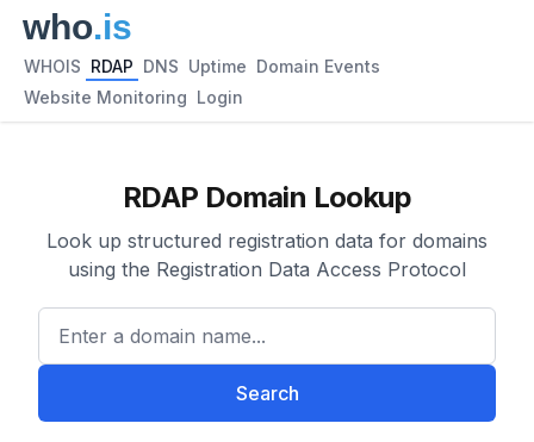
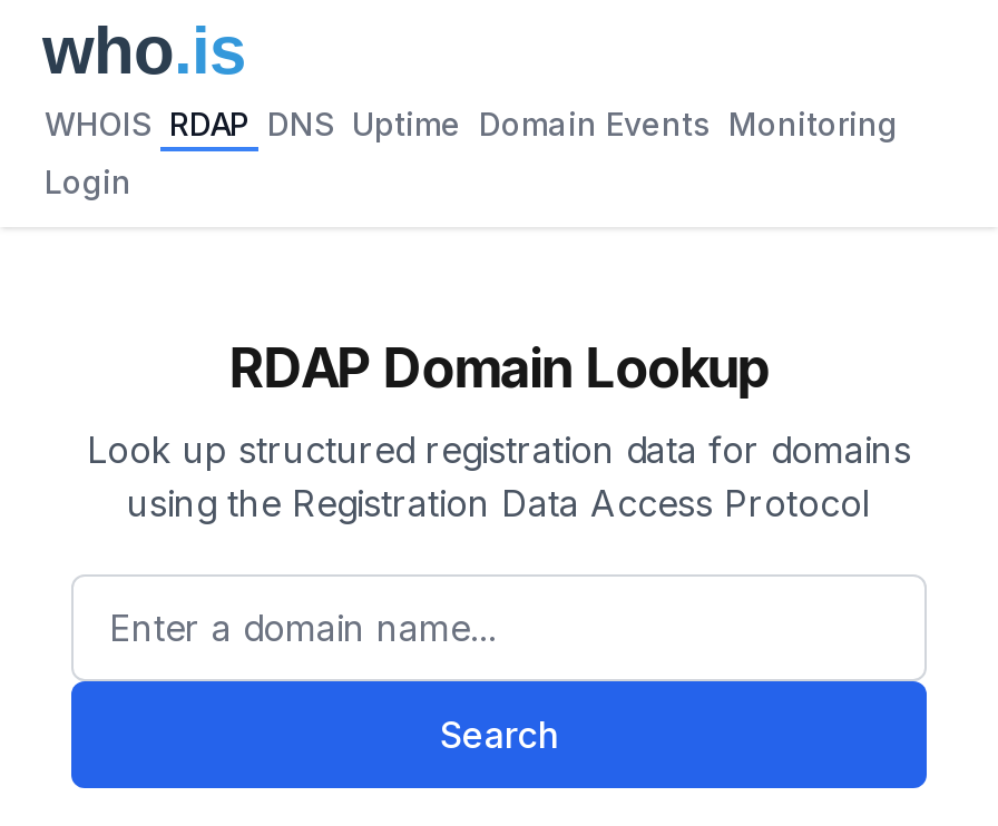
- WHOIS RDAP DNS Uptime Domain Events
+ WHOIS RDAP DNS Uptime Domain Events Monitoring

- Website Monitoring Login
+ Login
